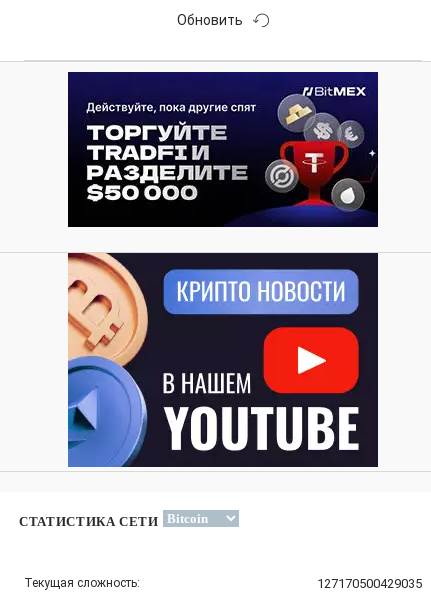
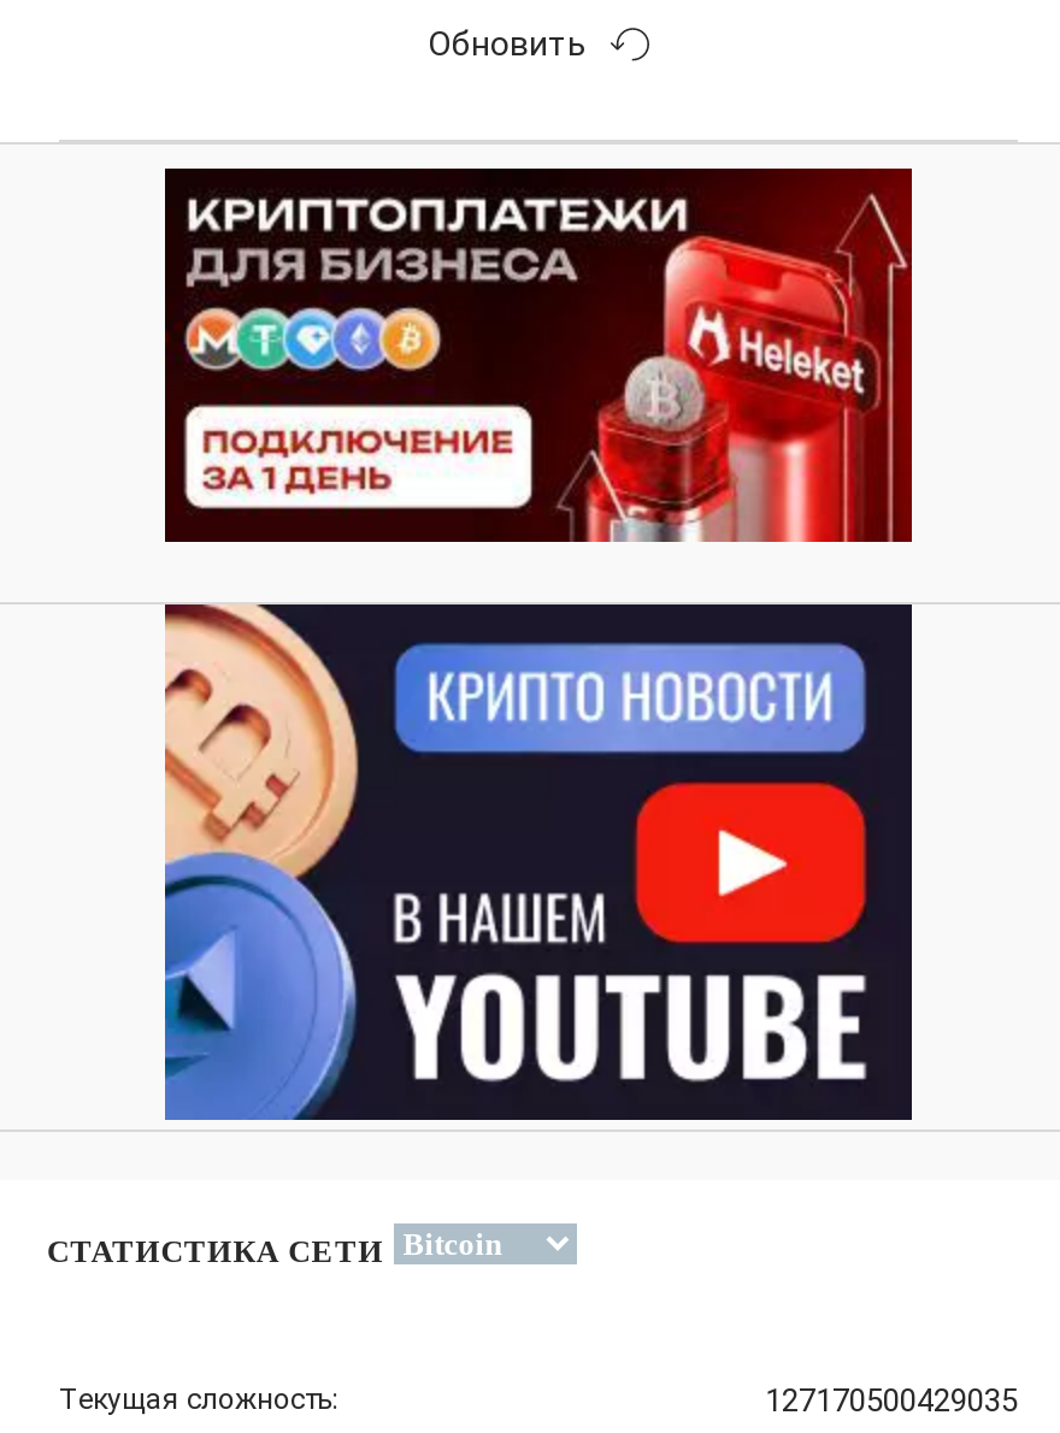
- [image]
+ [image]
